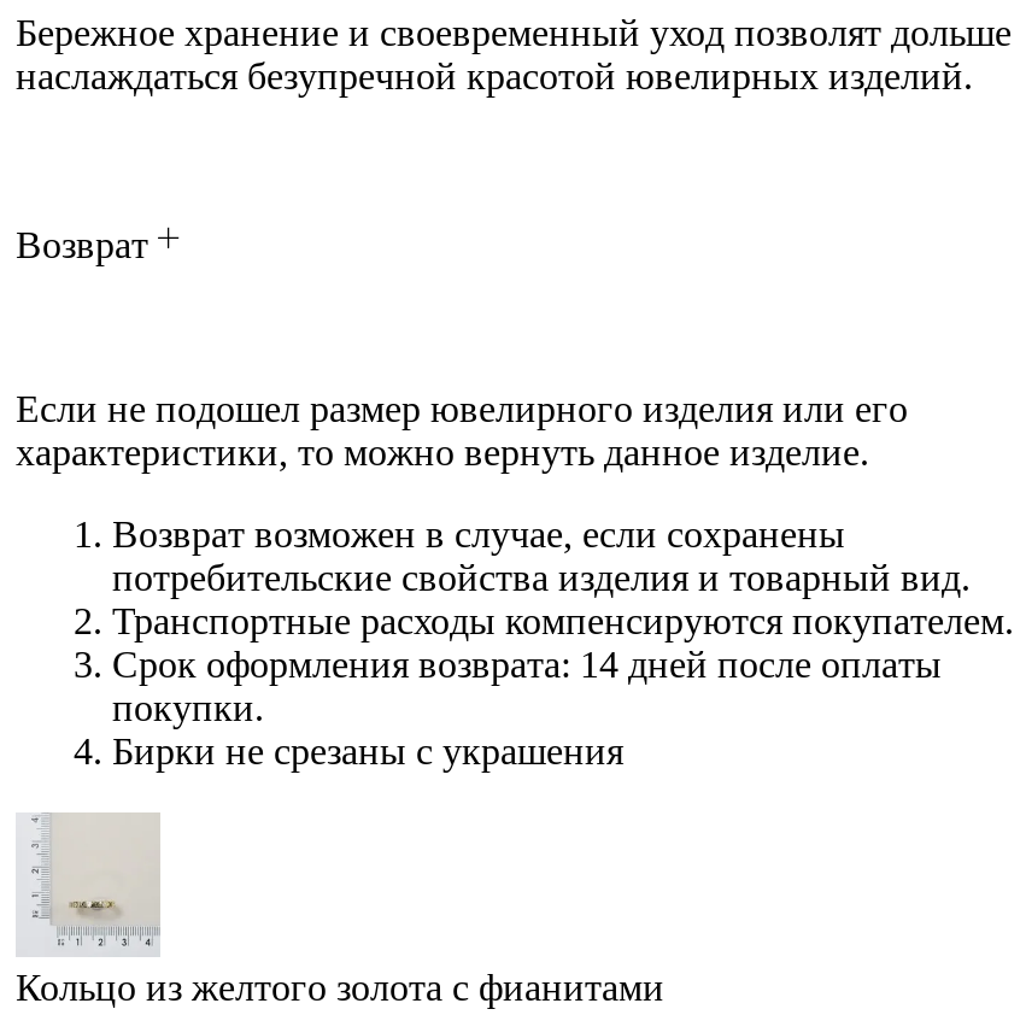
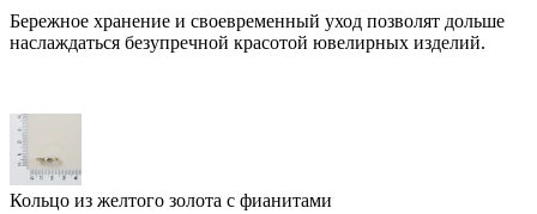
- Возврат

- Если не подошел размер ювелирного изделия или его
- характеристики, то можно вернуть данное изделие.
- Возврат возможен в случае, если сохранены
- потребительские свойства изделия и товарный вид.
- Транспортные расходы компенсируются покупателем.
- Срок оформления возврата: 14 дней после оплаты
- покупки.
- Бирки не срезаны с украшения
